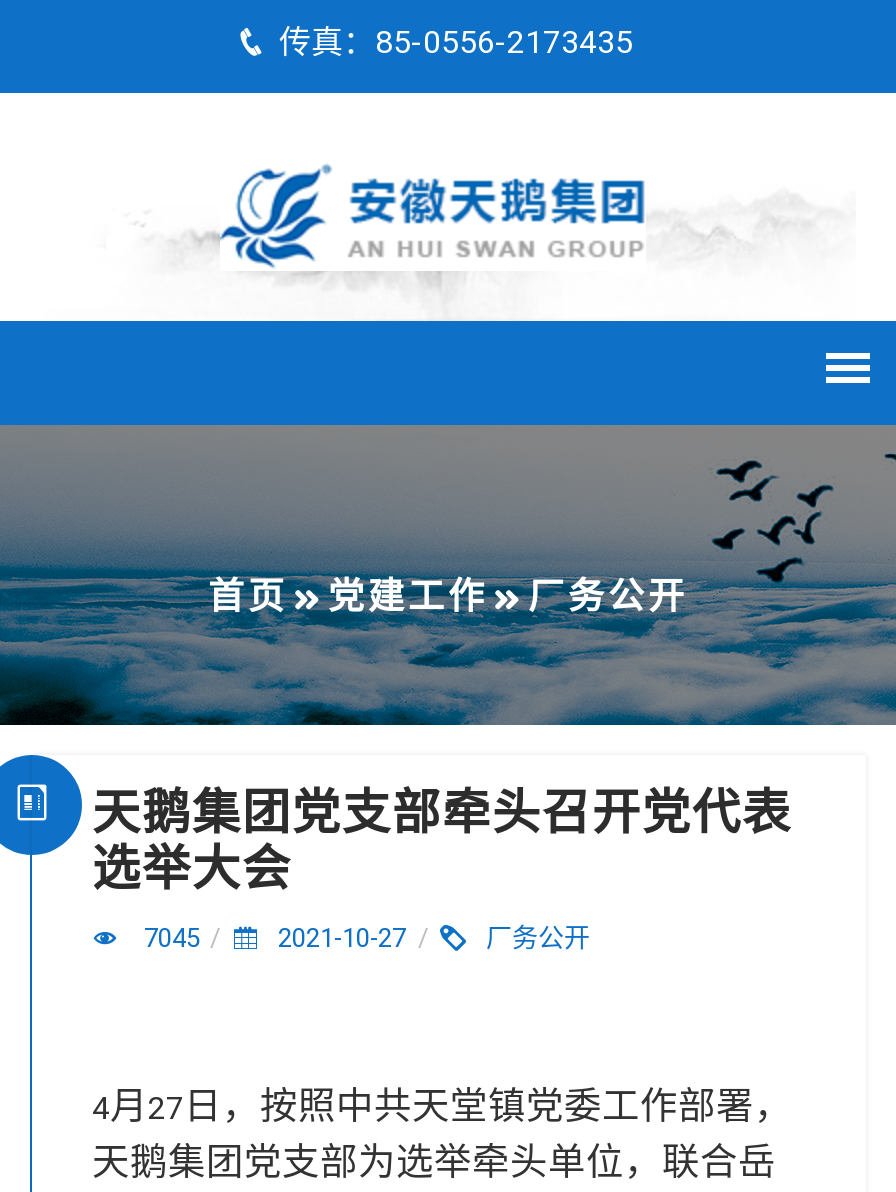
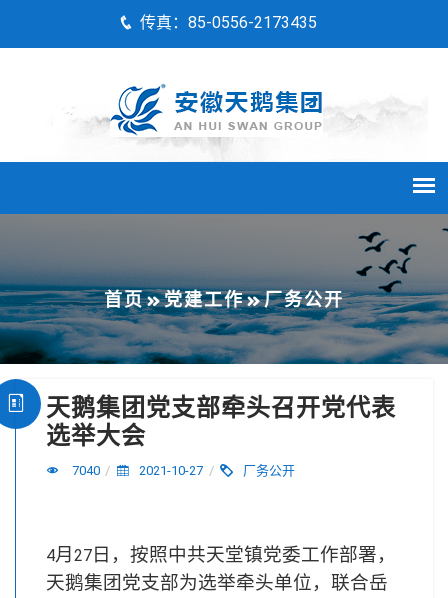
- 7045 / 2021-10-27 / 厂务公开
+ 7040 / 2021-10-27 / 厂务公开
